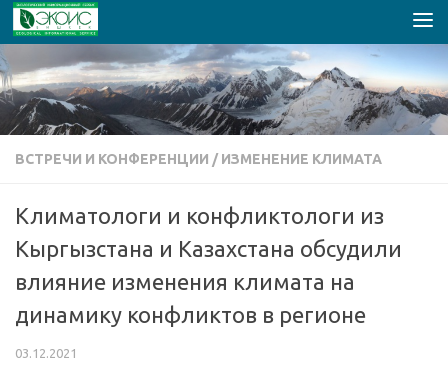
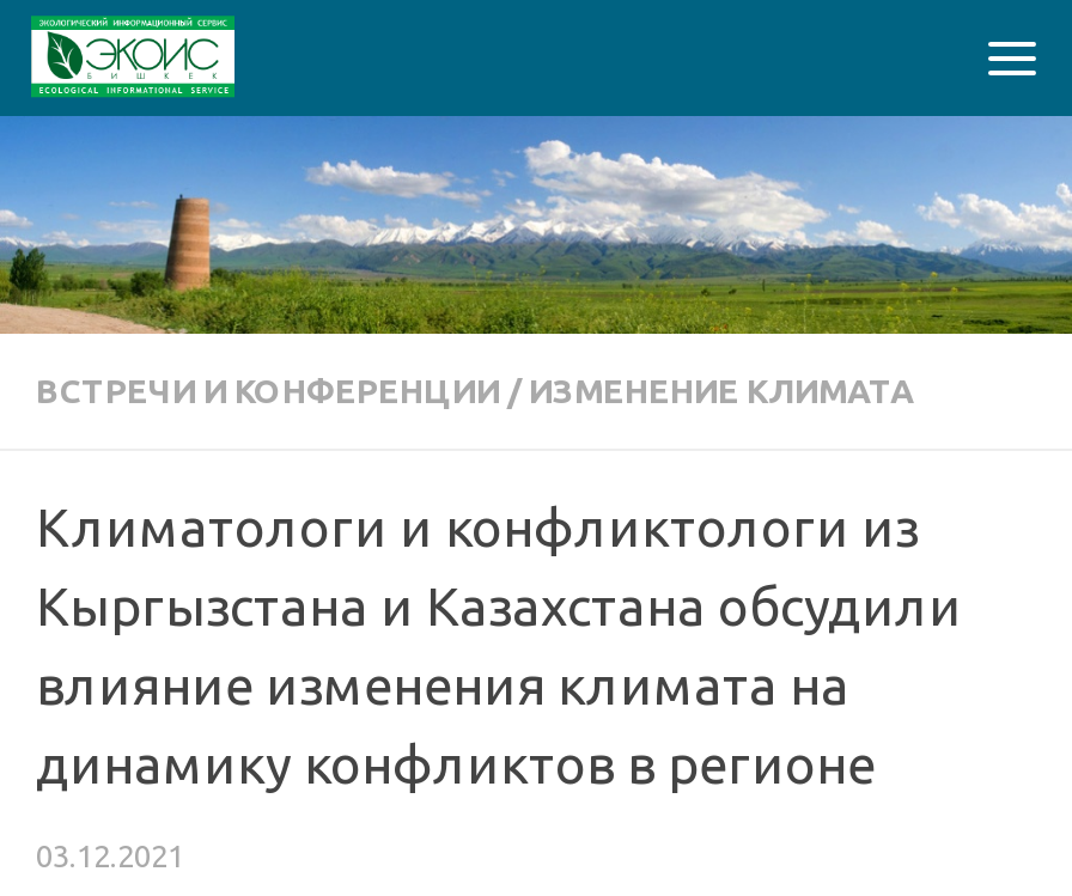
- [image]
+ [image]
